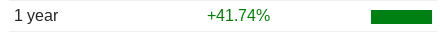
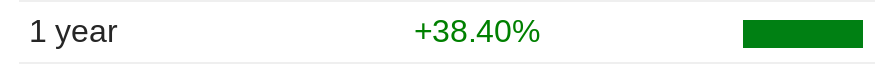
- +41.74%
+ +38.40%
